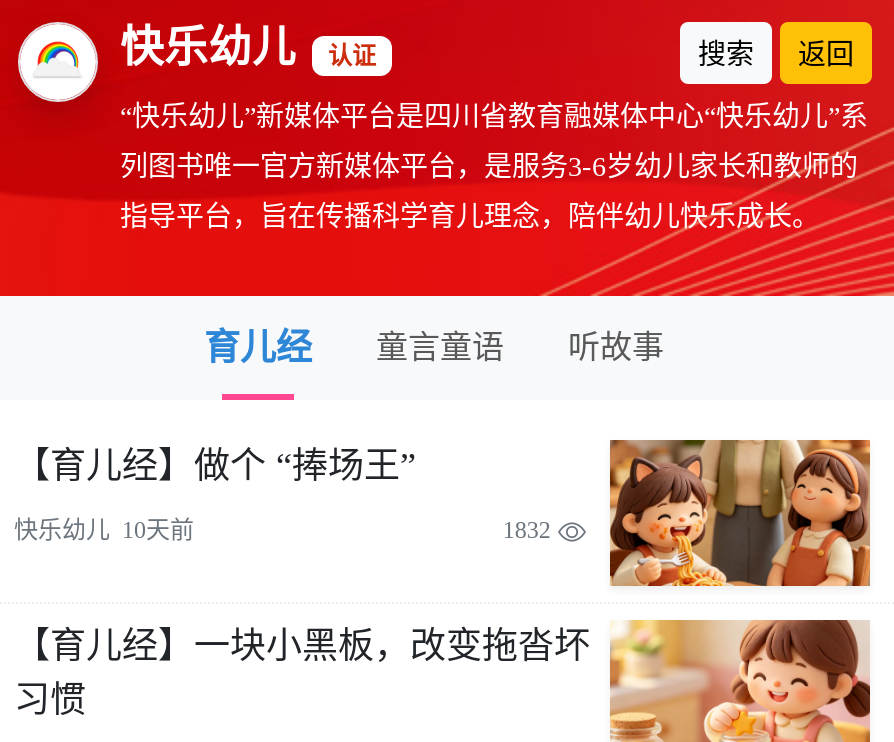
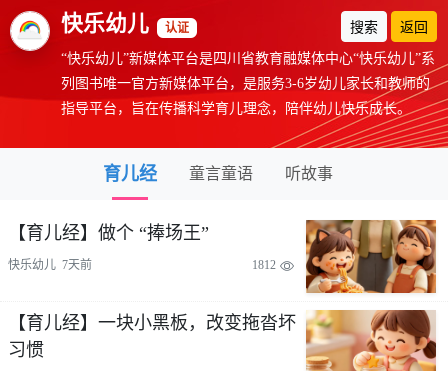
- 快乐幼儿 10天前
+ 快乐幼儿 7天前

- 1832
+ 1812
